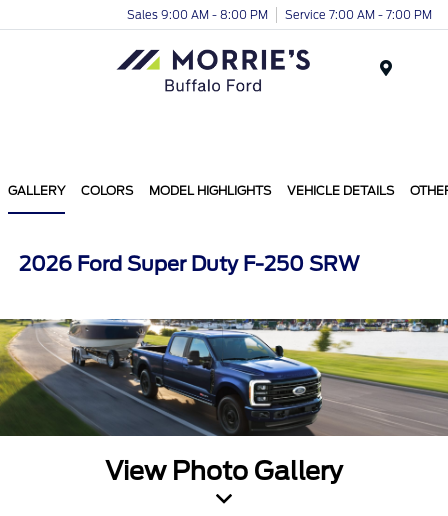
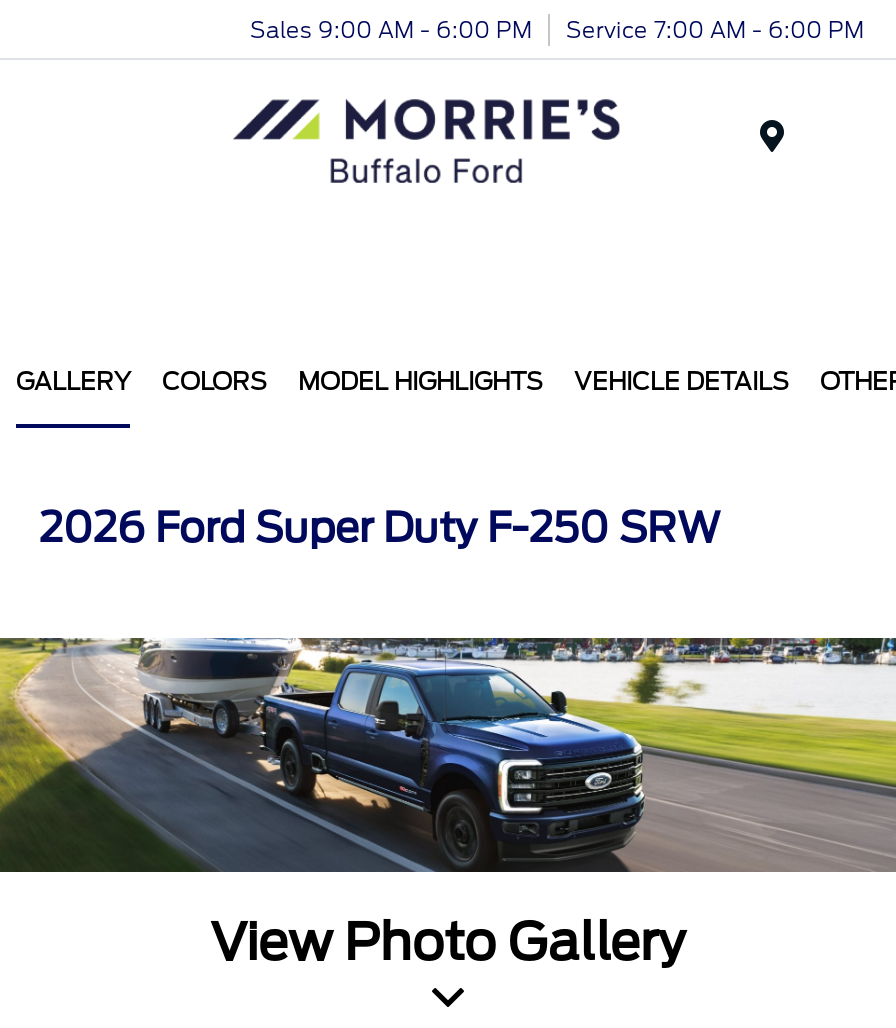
- Sales 9:00 AM - 8:00 PM
+ Sales 9:00 AM - 6:00 PM

- Service 7:00 AM - 7:00 PM
+ Service 7:00 AM - 6:00 PM
